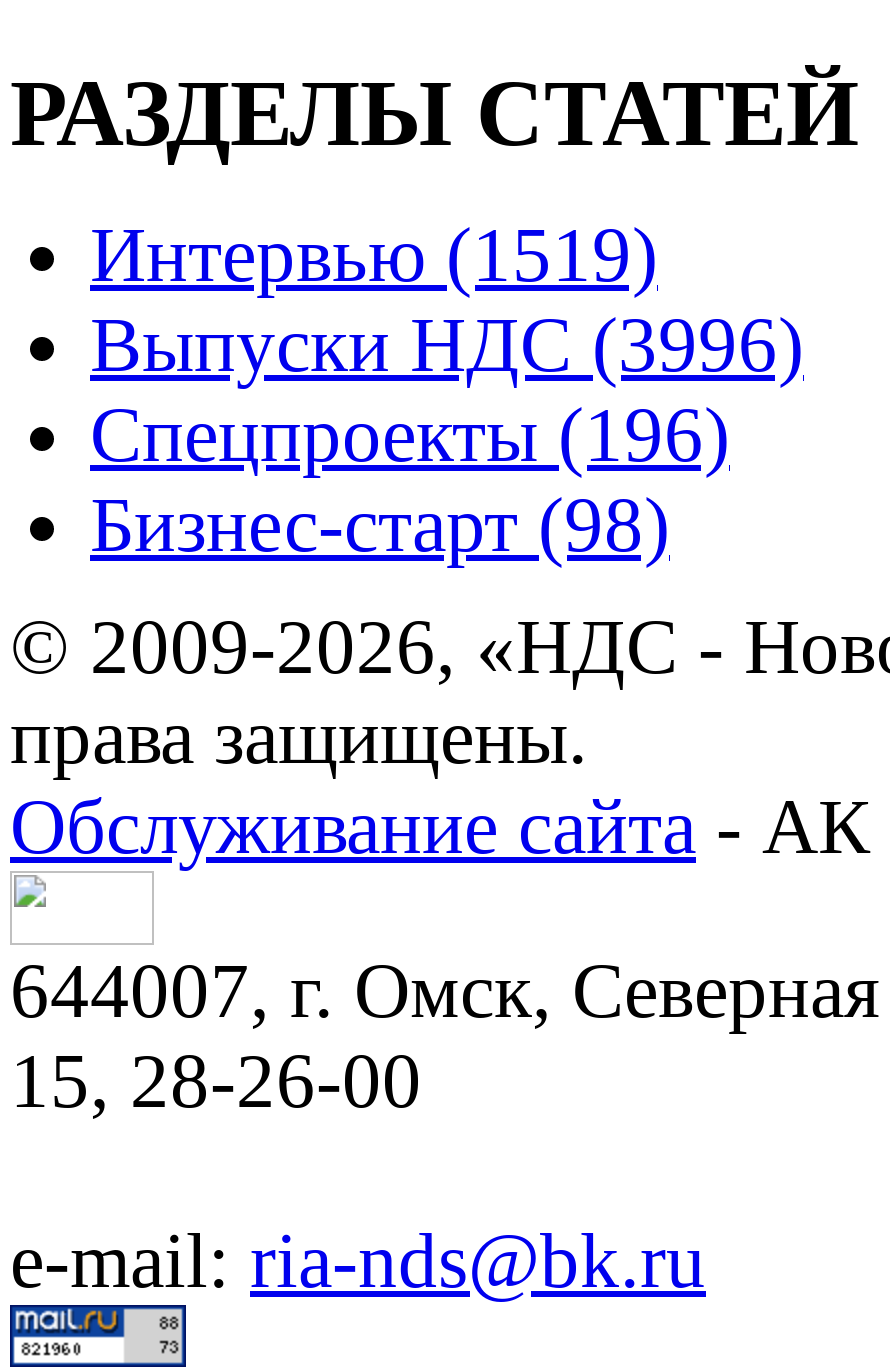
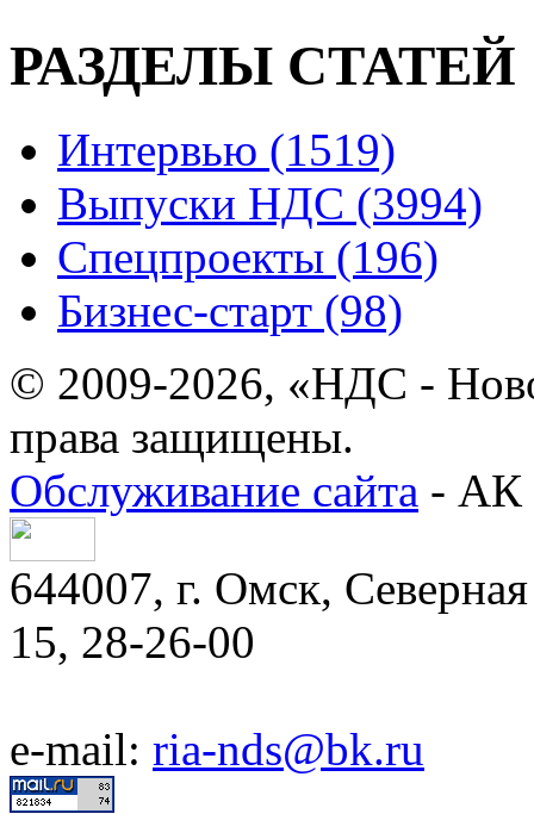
- Выпуски НДС (3996)
+ Выпуски НДС (3994)
